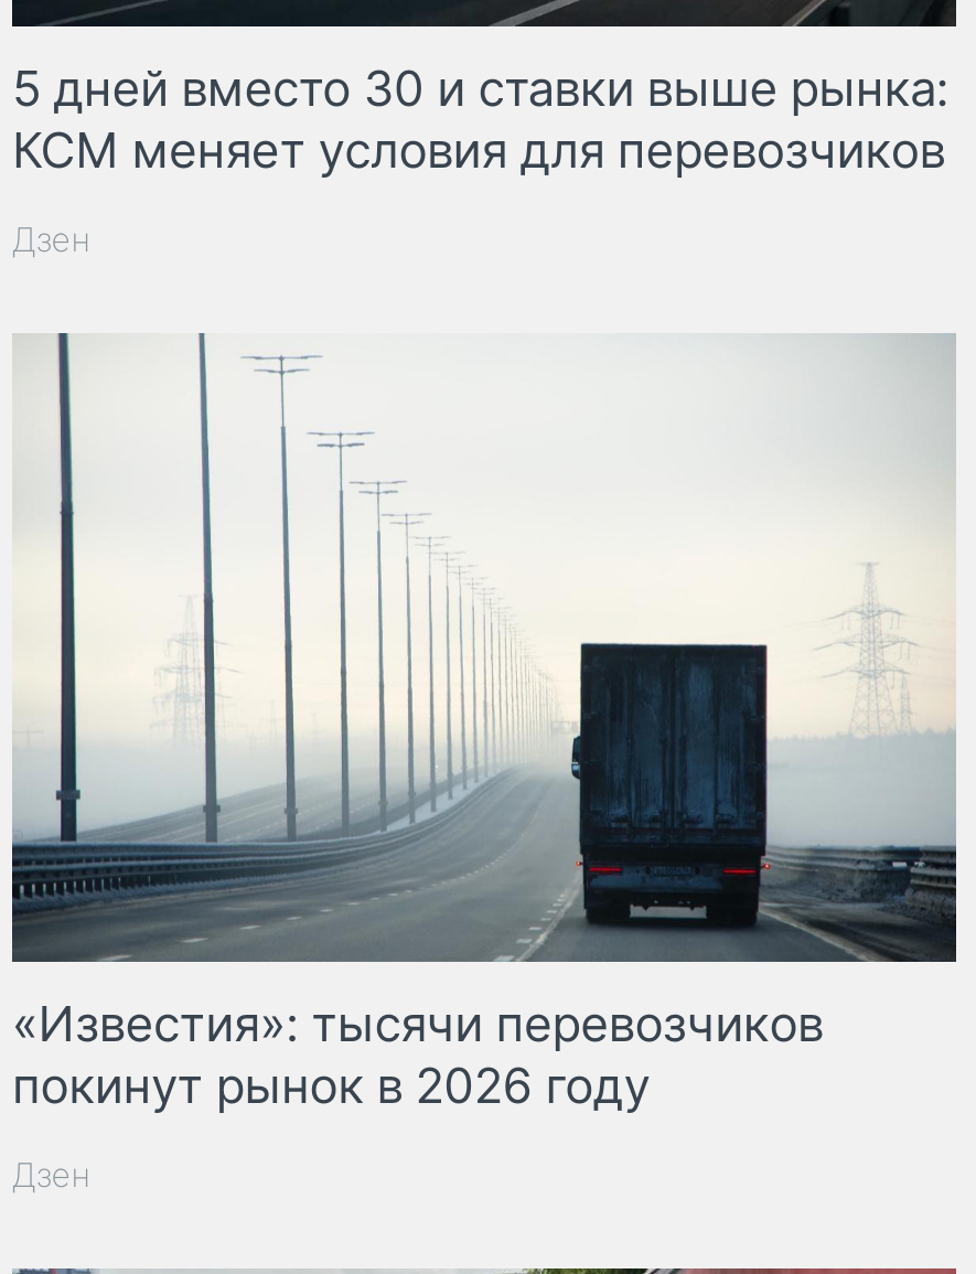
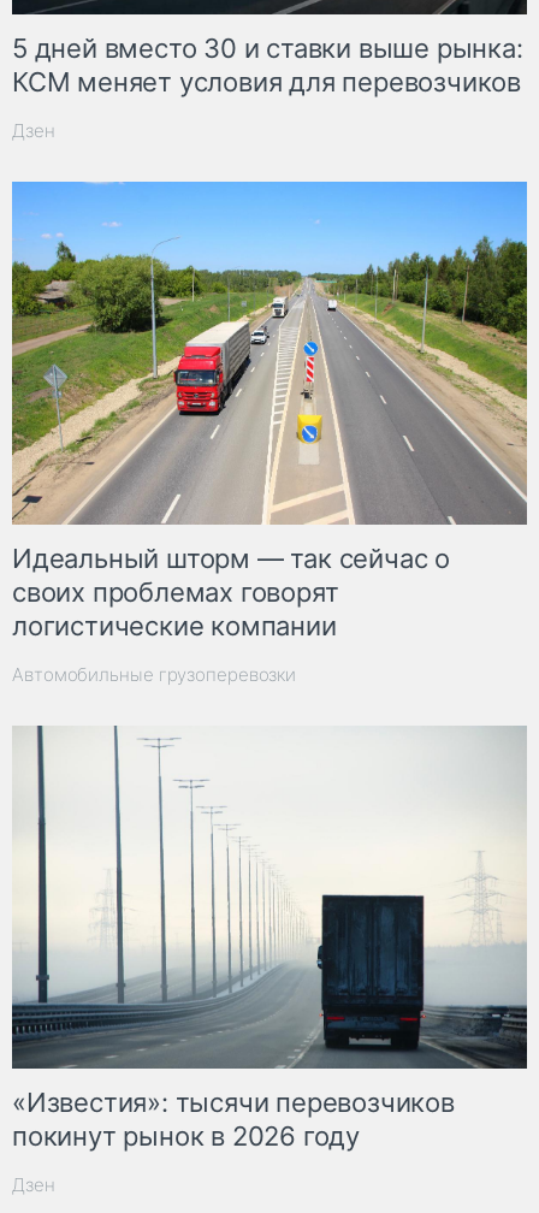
+ [image]
+ Идеальный шторм — так сейчас о
+ своих проблемах говорят
+ логистические компании
+ Автомобильные грузоперевозки
